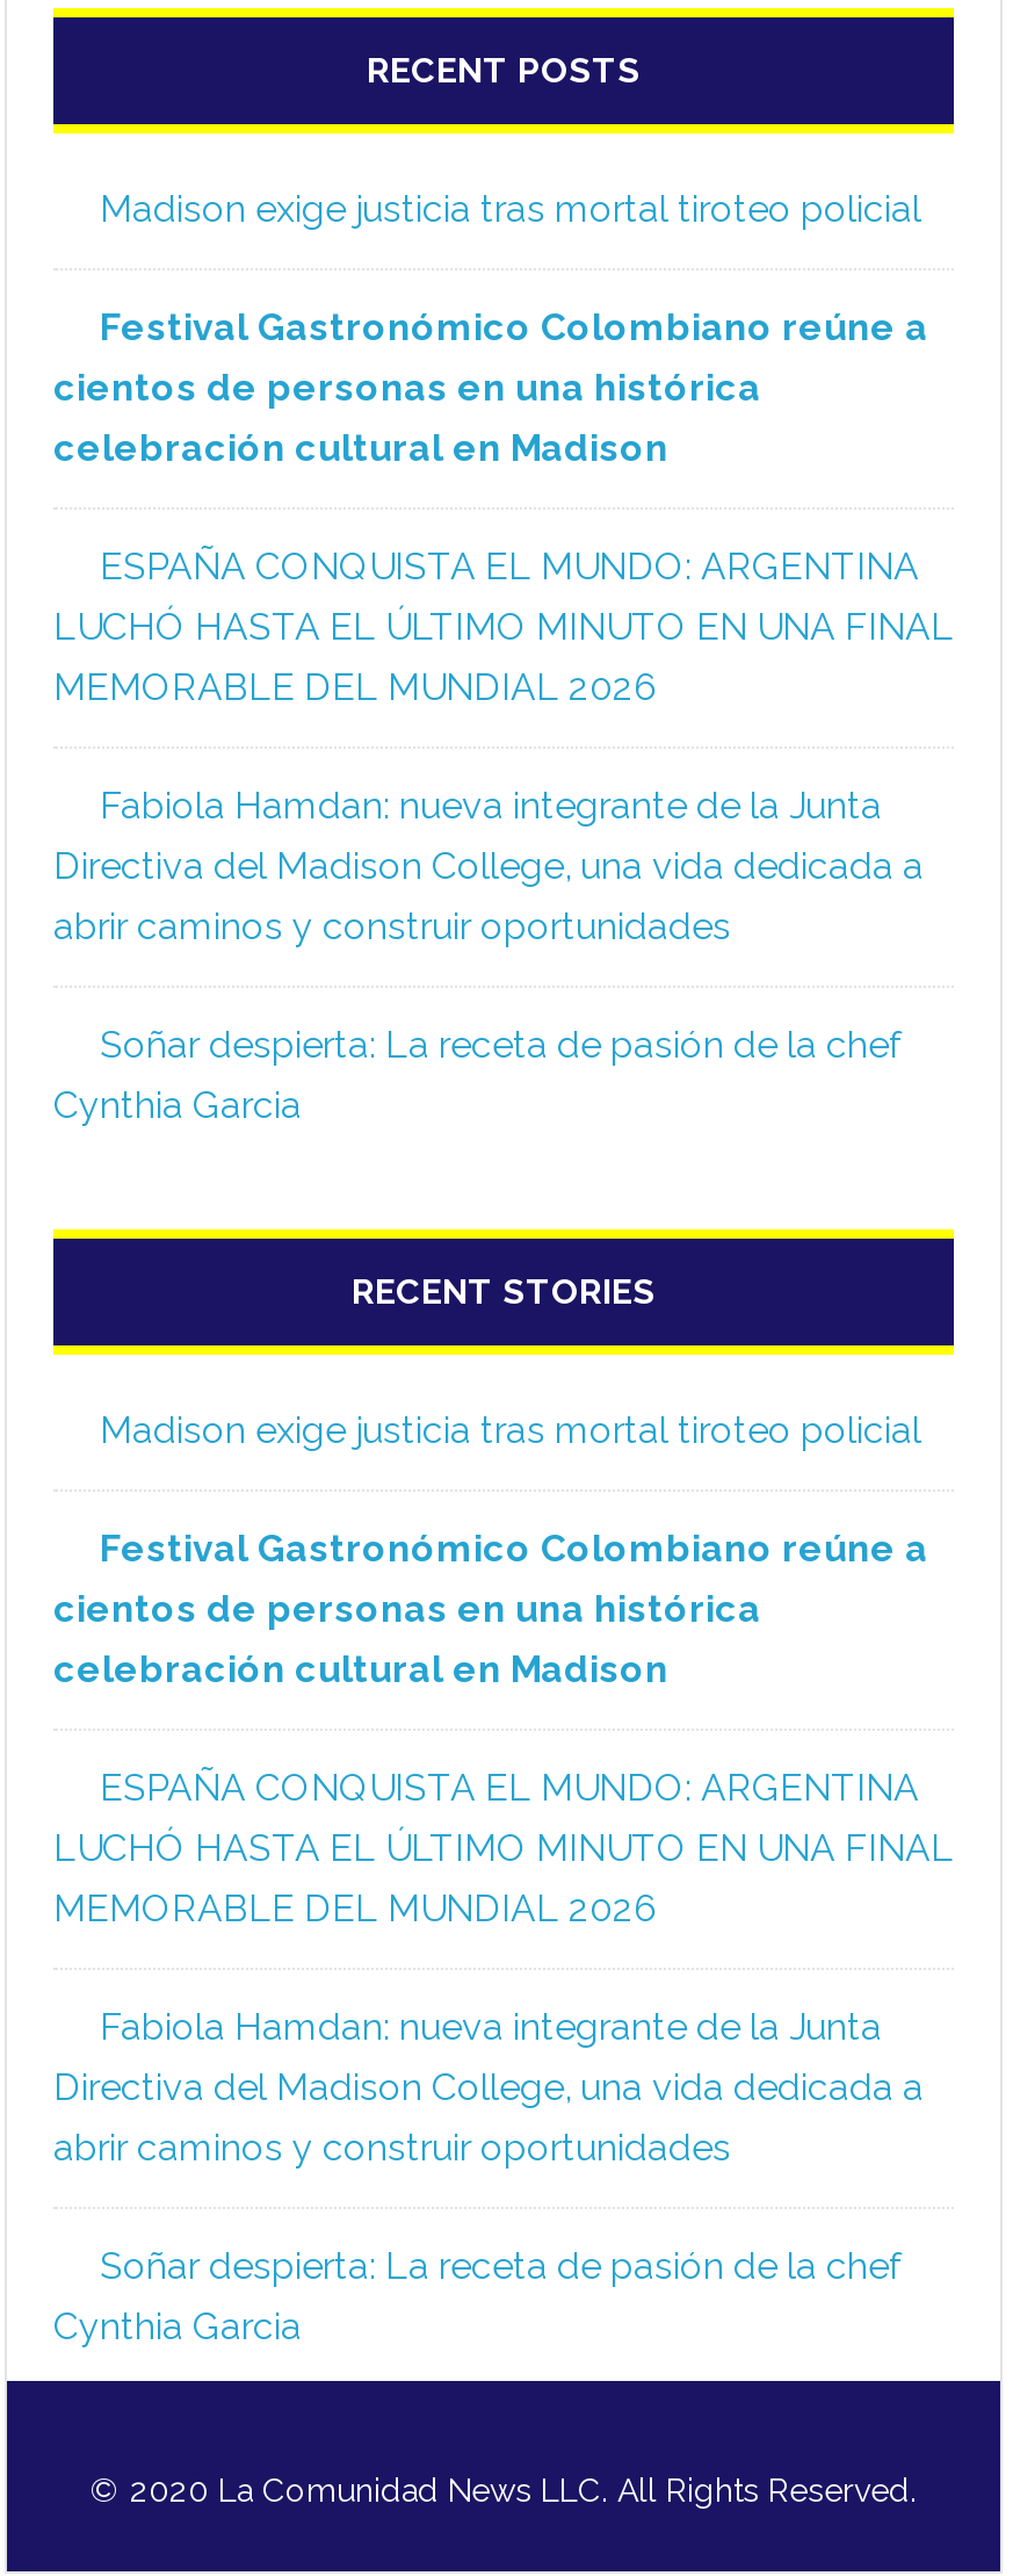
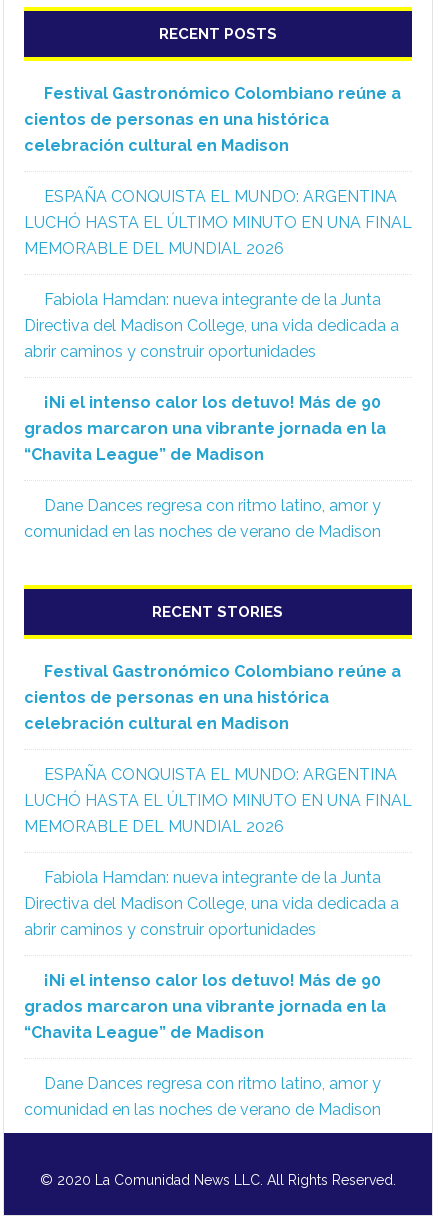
- Madison exige justicia tras mortal tiroteo policial

moved up: Festival Gastronómico Colombiano reúne a | cientos de personas en una histórica | celebración cultural en Madison | ... | Directiva del Madison College, una vida dedicada a | abrir caminos y construir oportunidades

- Soñar despierta: La receta de pasión de la chef
- Cynthia Garcia
+ ¡Ni el intenso calor los detuvo! Más de 90
+ grados marcaron una vibrante jornada en la
+ “Chavita League” de Madison
+ Dane Dances regresa con ritmo latino, amor y
+ comunidad en las noches de verano de Madison

- Madison exige justicia tras mortal tiroteo policial

- Soñar despierta: La receta de pasión de la chef
- Cynthia Garcia
+ ¡Ni el intenso calor los detuvo! Más de 90
+ grados marcaron una vibrante jornada en la
+ “Chavita League” de Madison
+ Dane Dances regresa con ritmo latino, amor y
+ comunidad en las noches de verano de Madison
